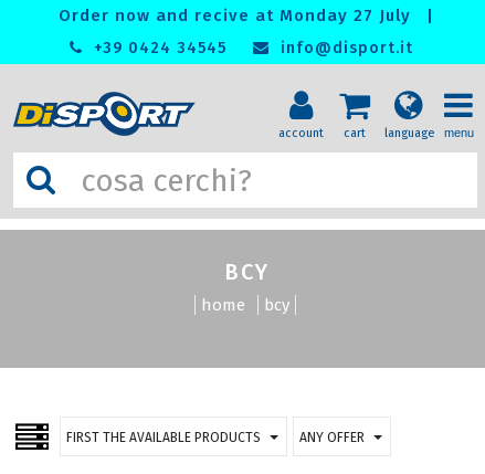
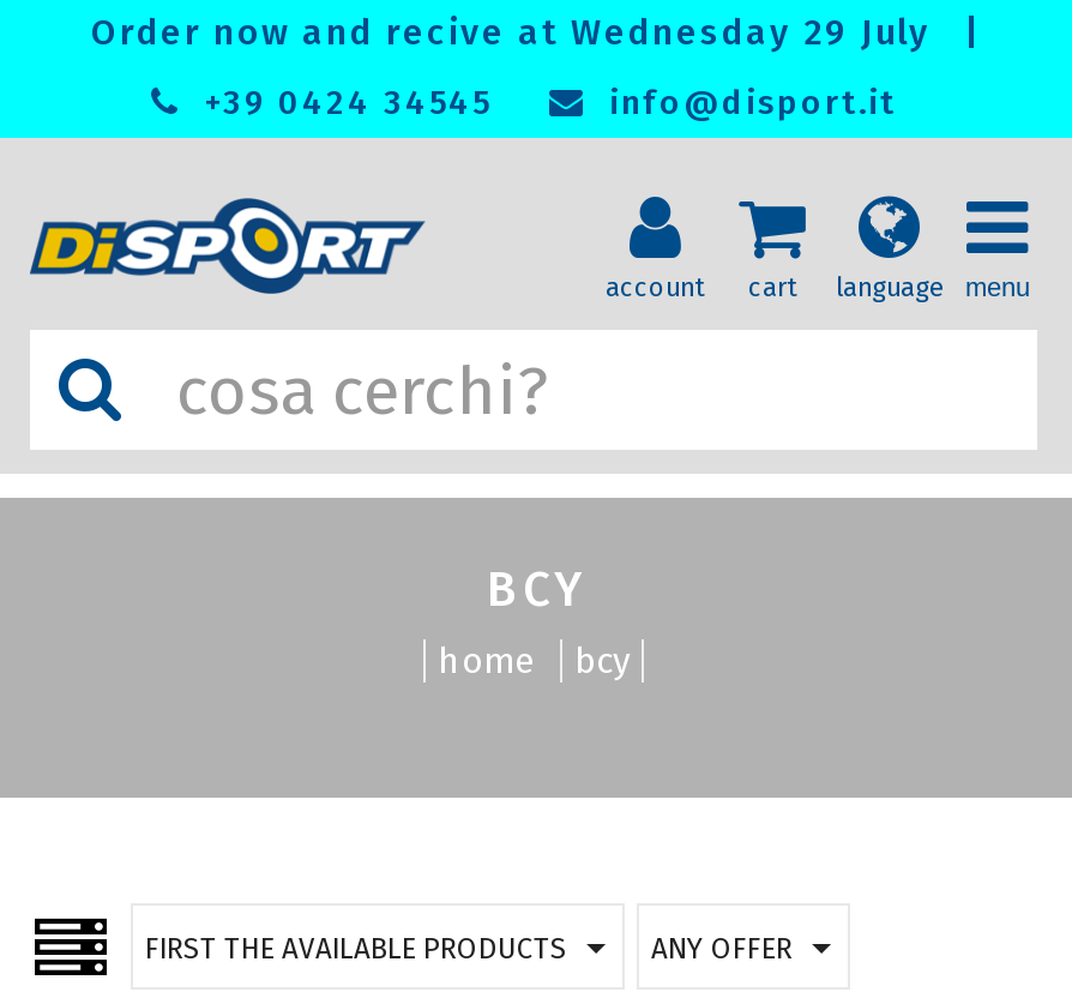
- Order now and recive at Monday 27 July
+ Order now and recive at Wednesday 29 July
